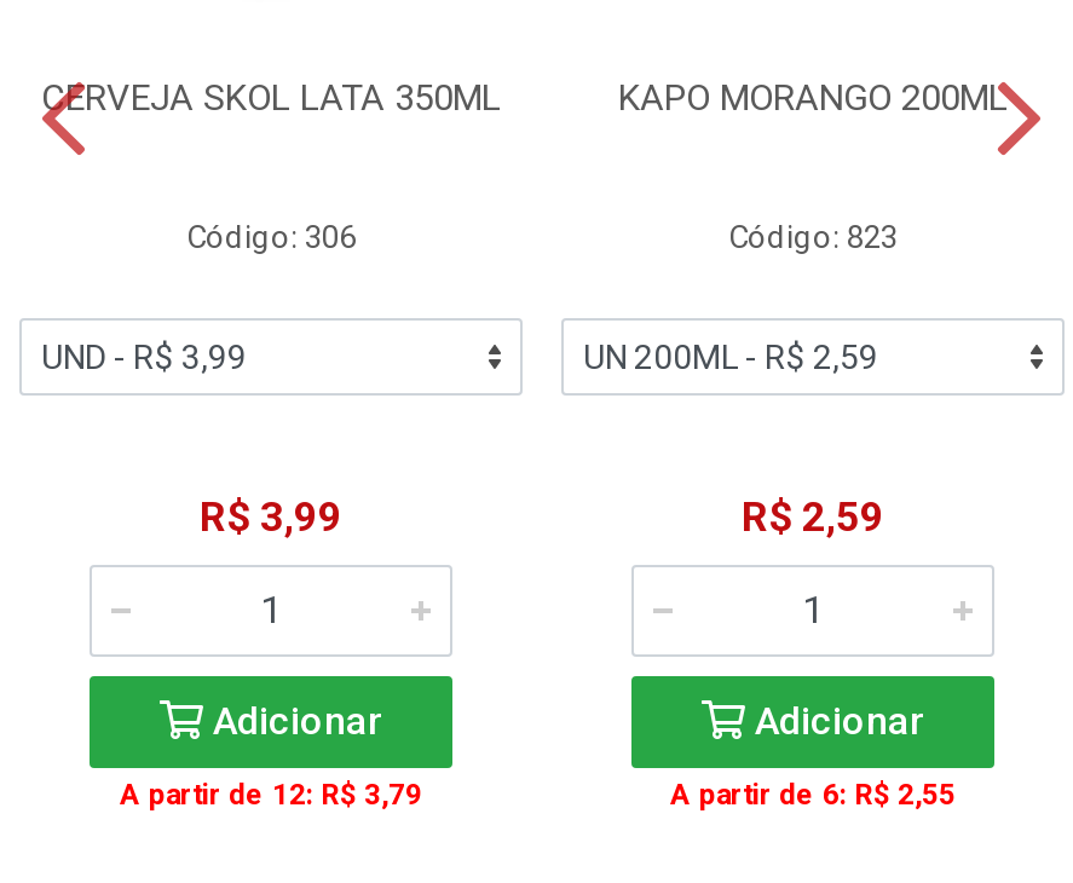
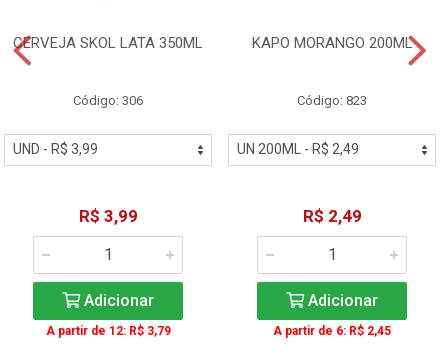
- R$ 2,59
+ R$ 2,49

- A partir de 6: R$ 2,55
+ A partir de 6: R$ 2,45
